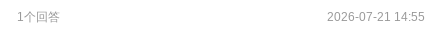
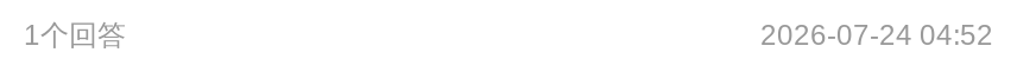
- 2026-07-21 14:55
+ 2026-07-24 04:52
